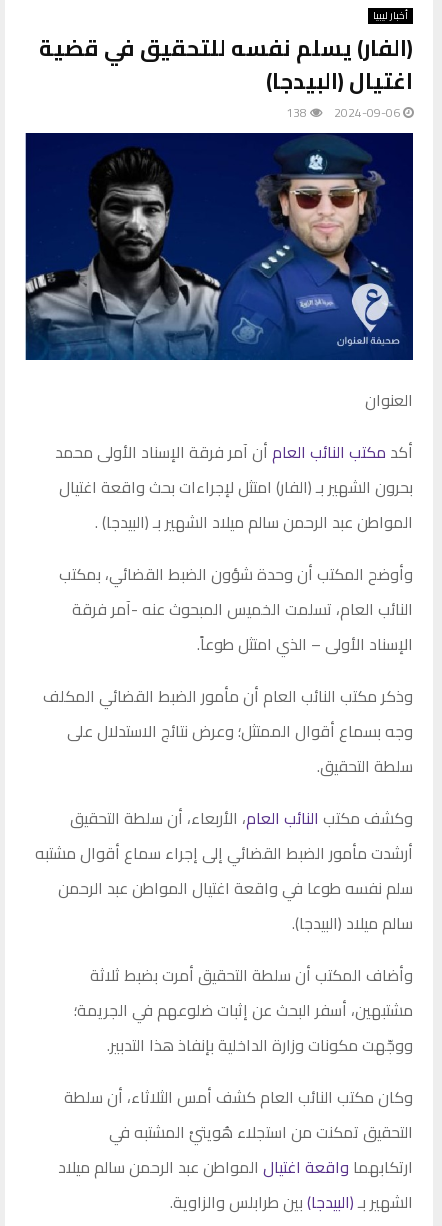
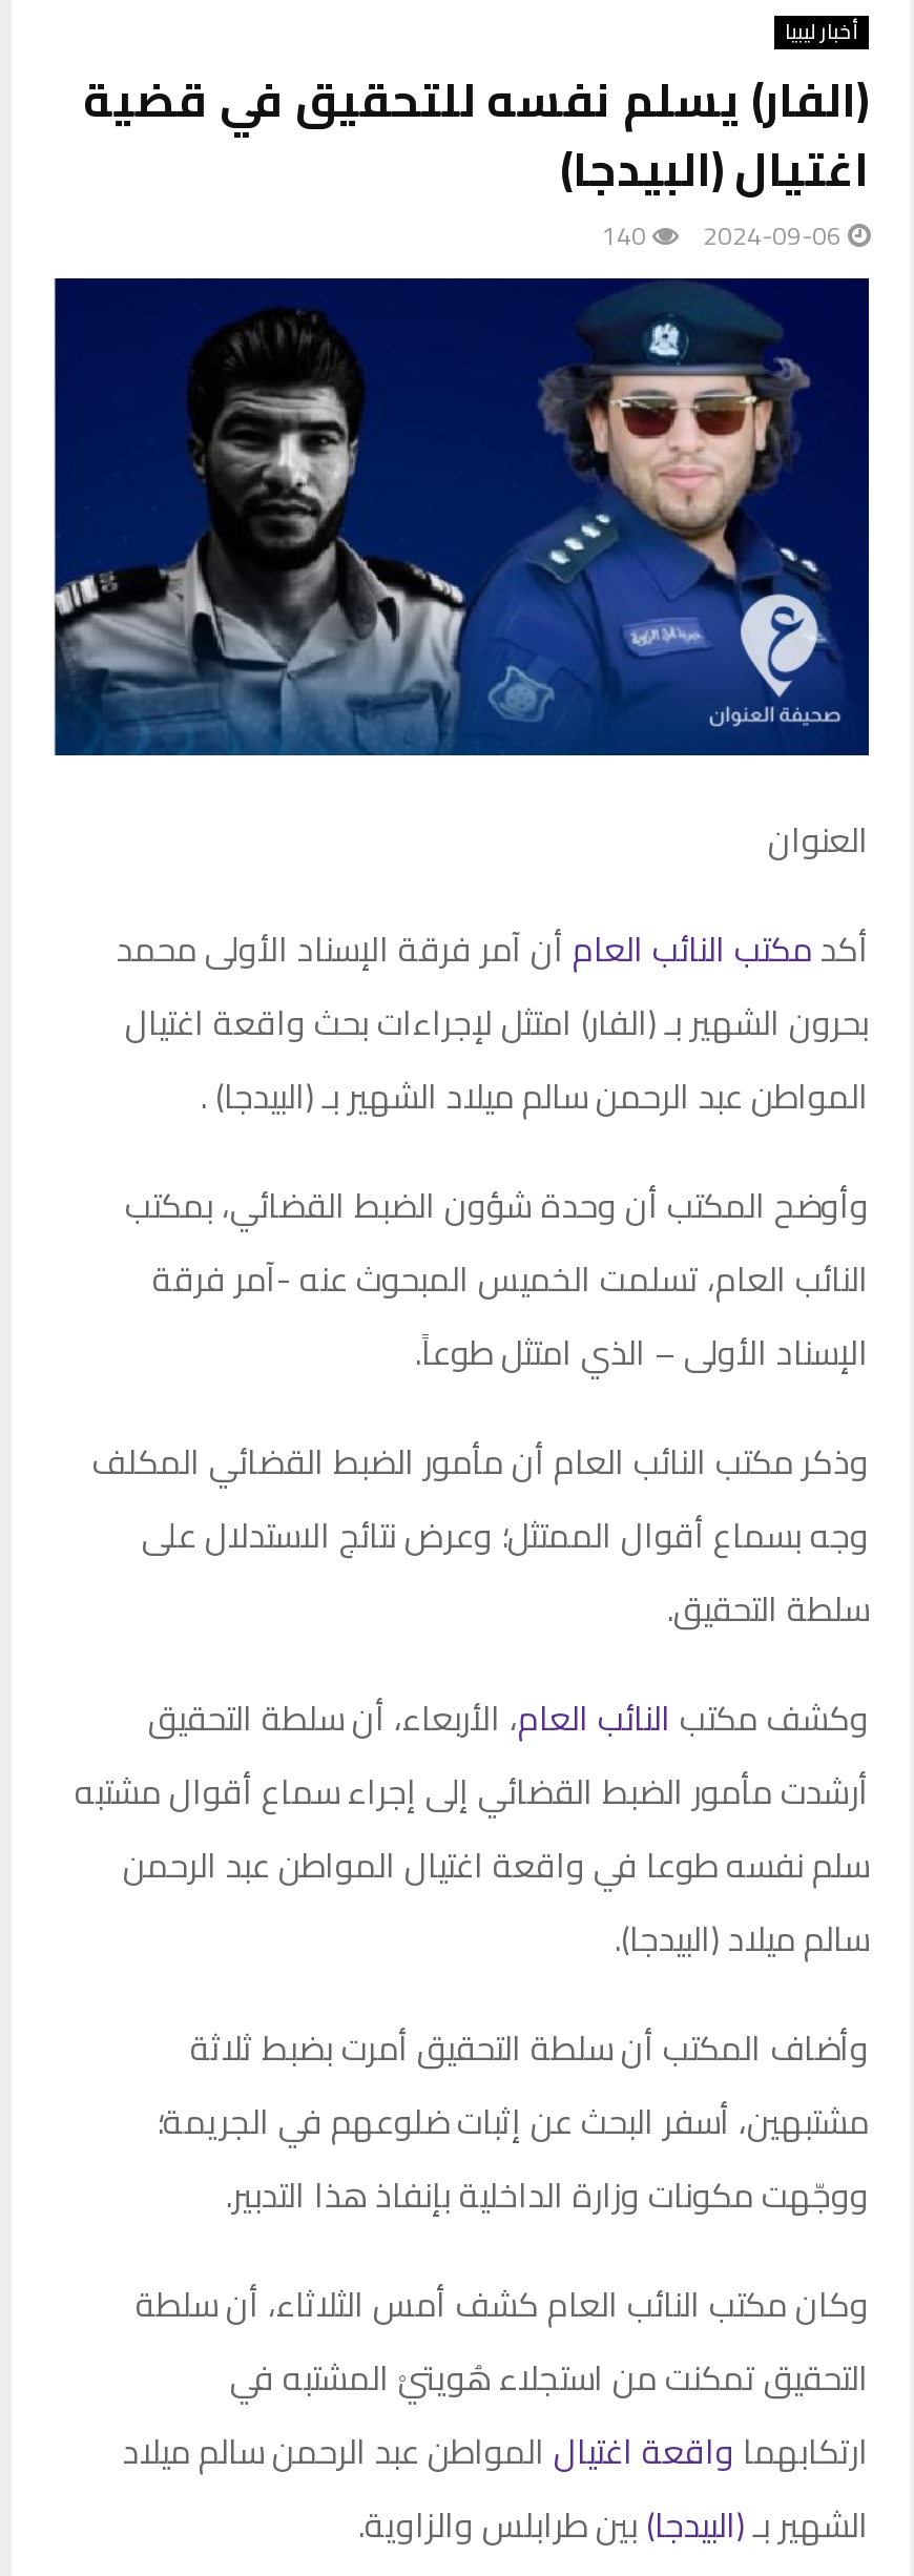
- 138 2024-09-06
+ 140 2024-09-06
